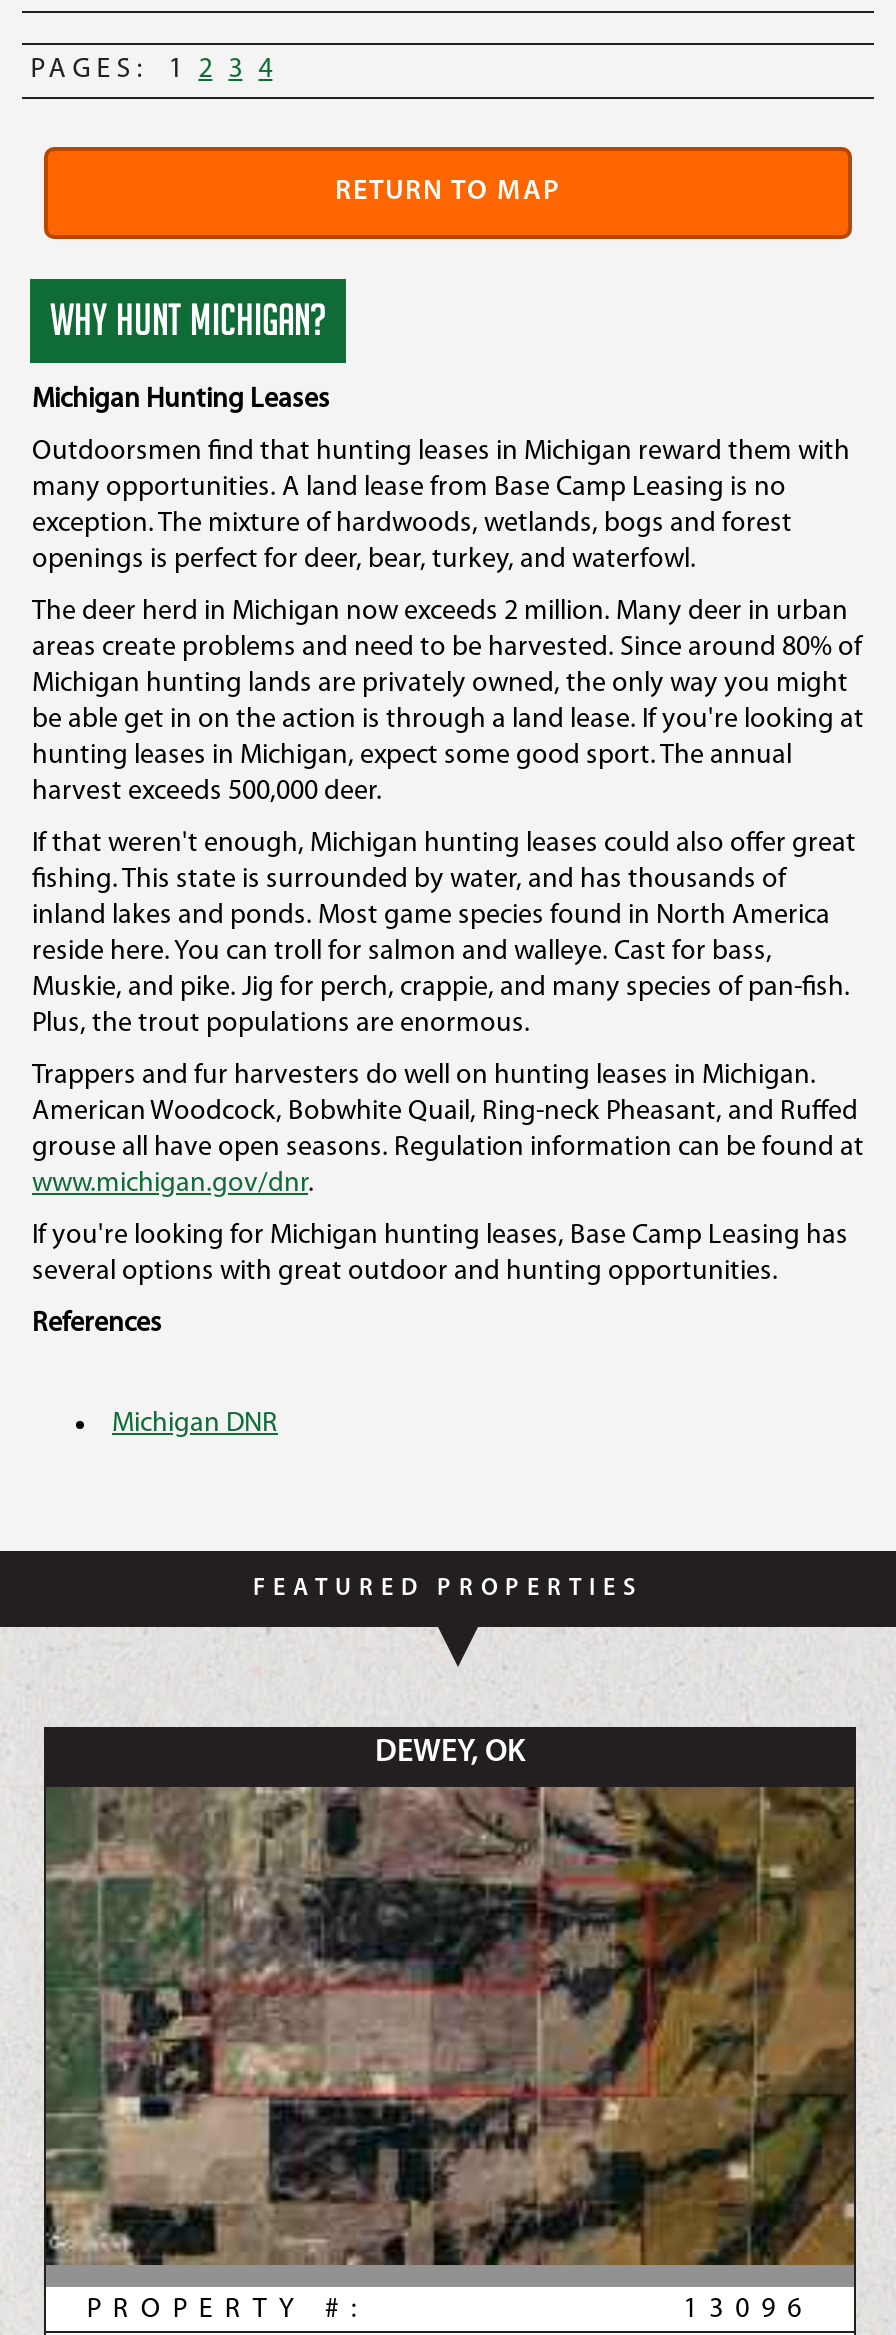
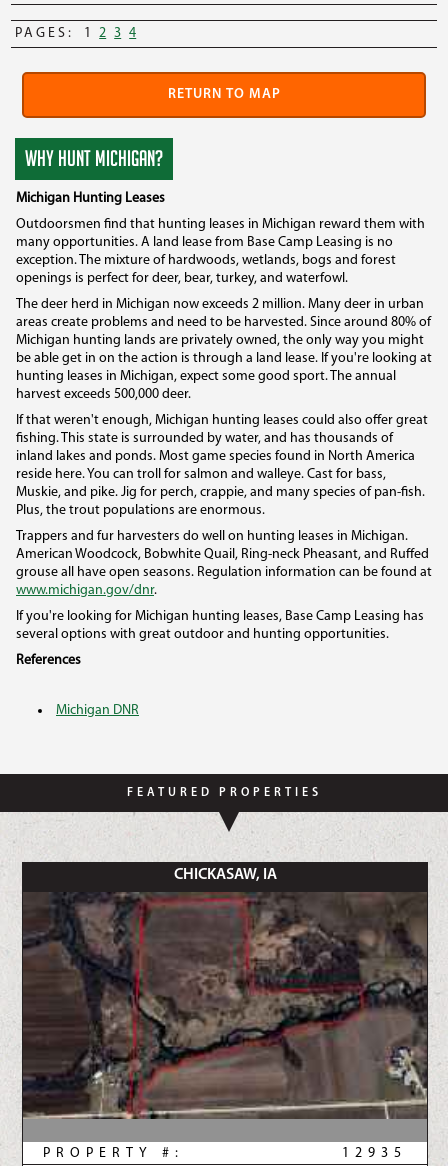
- DEWEY, OK
+ CHICKASAW, IA

- [image]
- 13096
+ [image]
+ 12935
